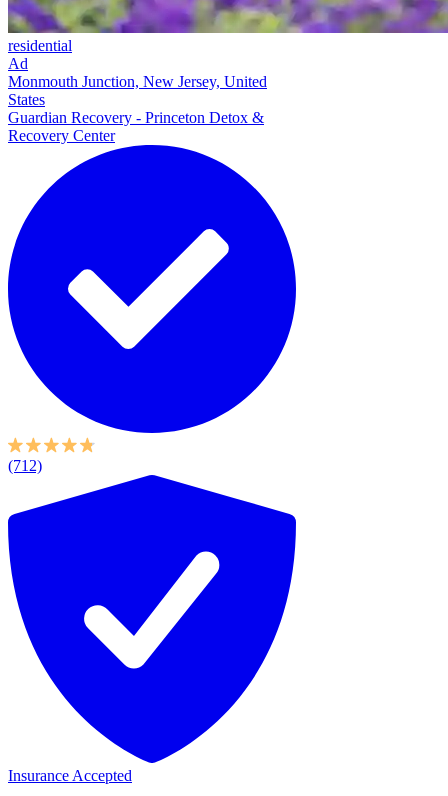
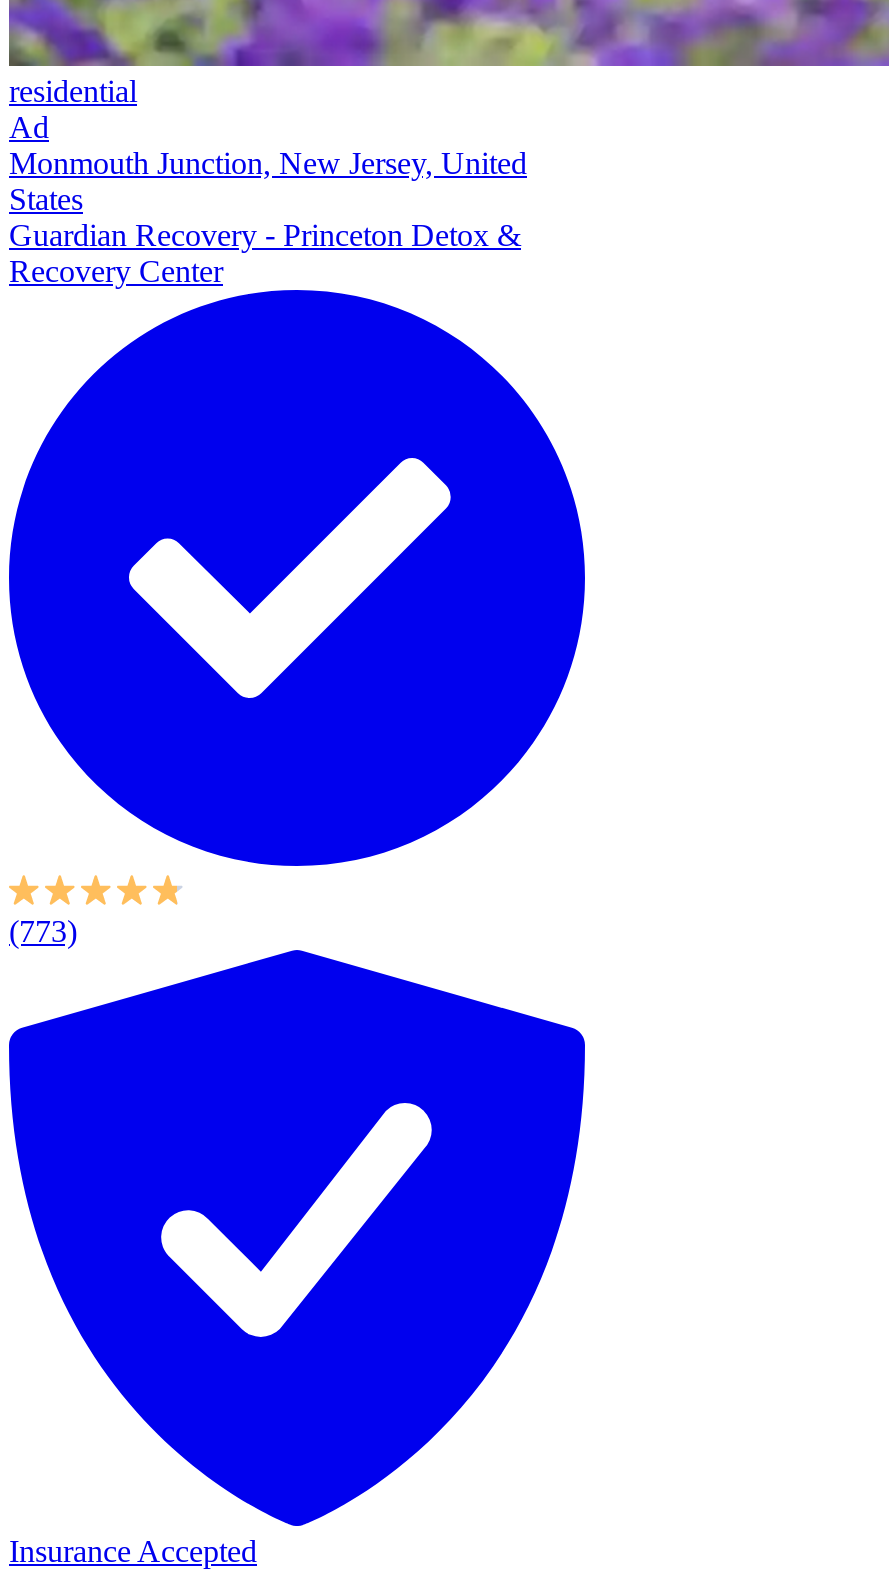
- (712)
+ (773)
